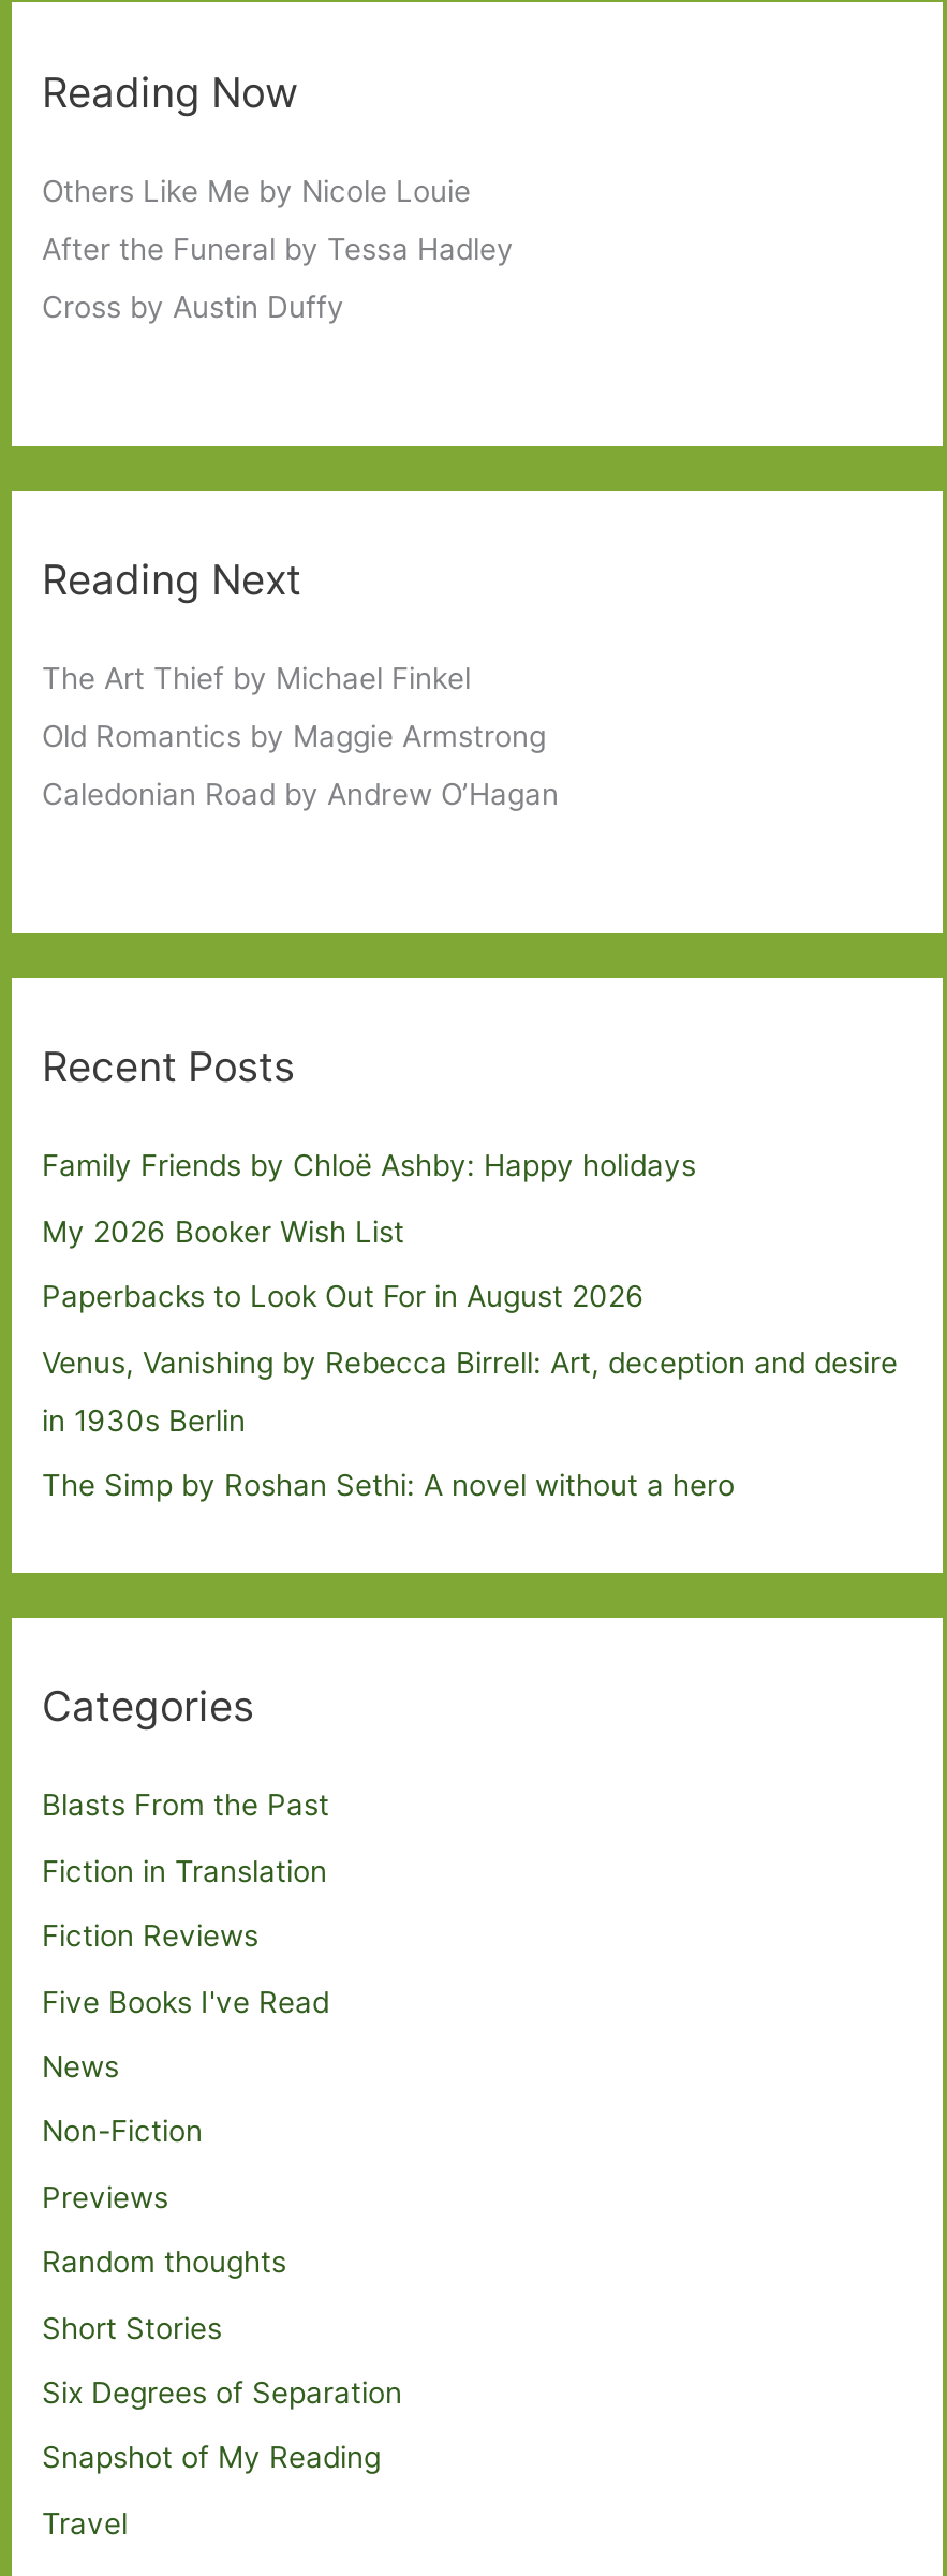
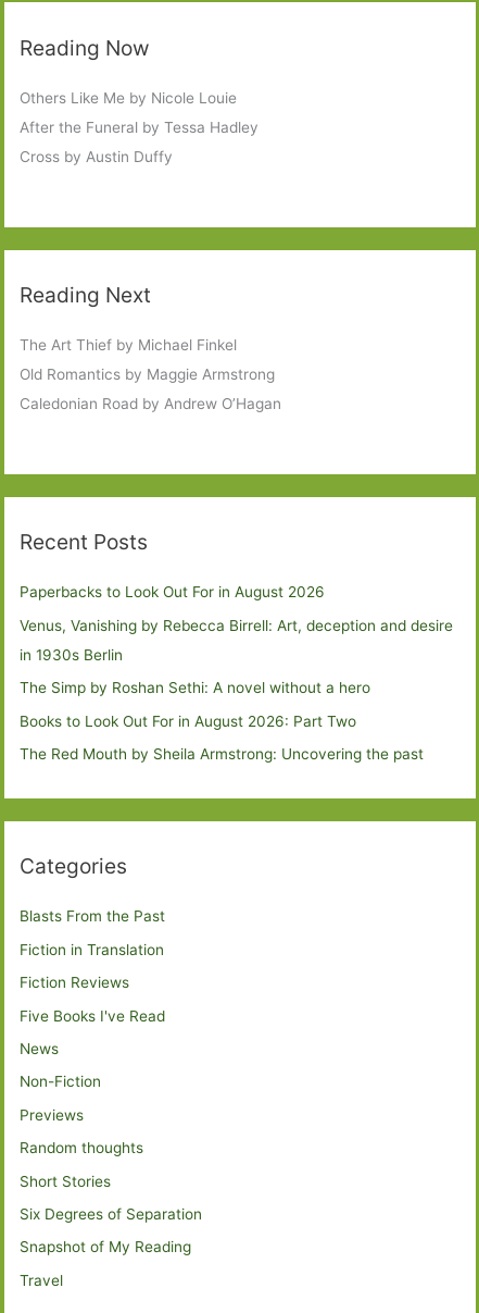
- Family Friends by Chloë Ashby: Happy holidays
- My 2026 Booker Wish List

moved up: Paperbacks to Look Out For in August 2026 | Venus, Vanishing by Rebecca Birrell: Art, deception and desire | in 1930s Berlin | The Simp by Roshan Sethi: A novel without a hero

+ Books to Look Out For in August 2026: Part Two
+ The Red Mouth by Sheila Armstrong: Uncovering the past
